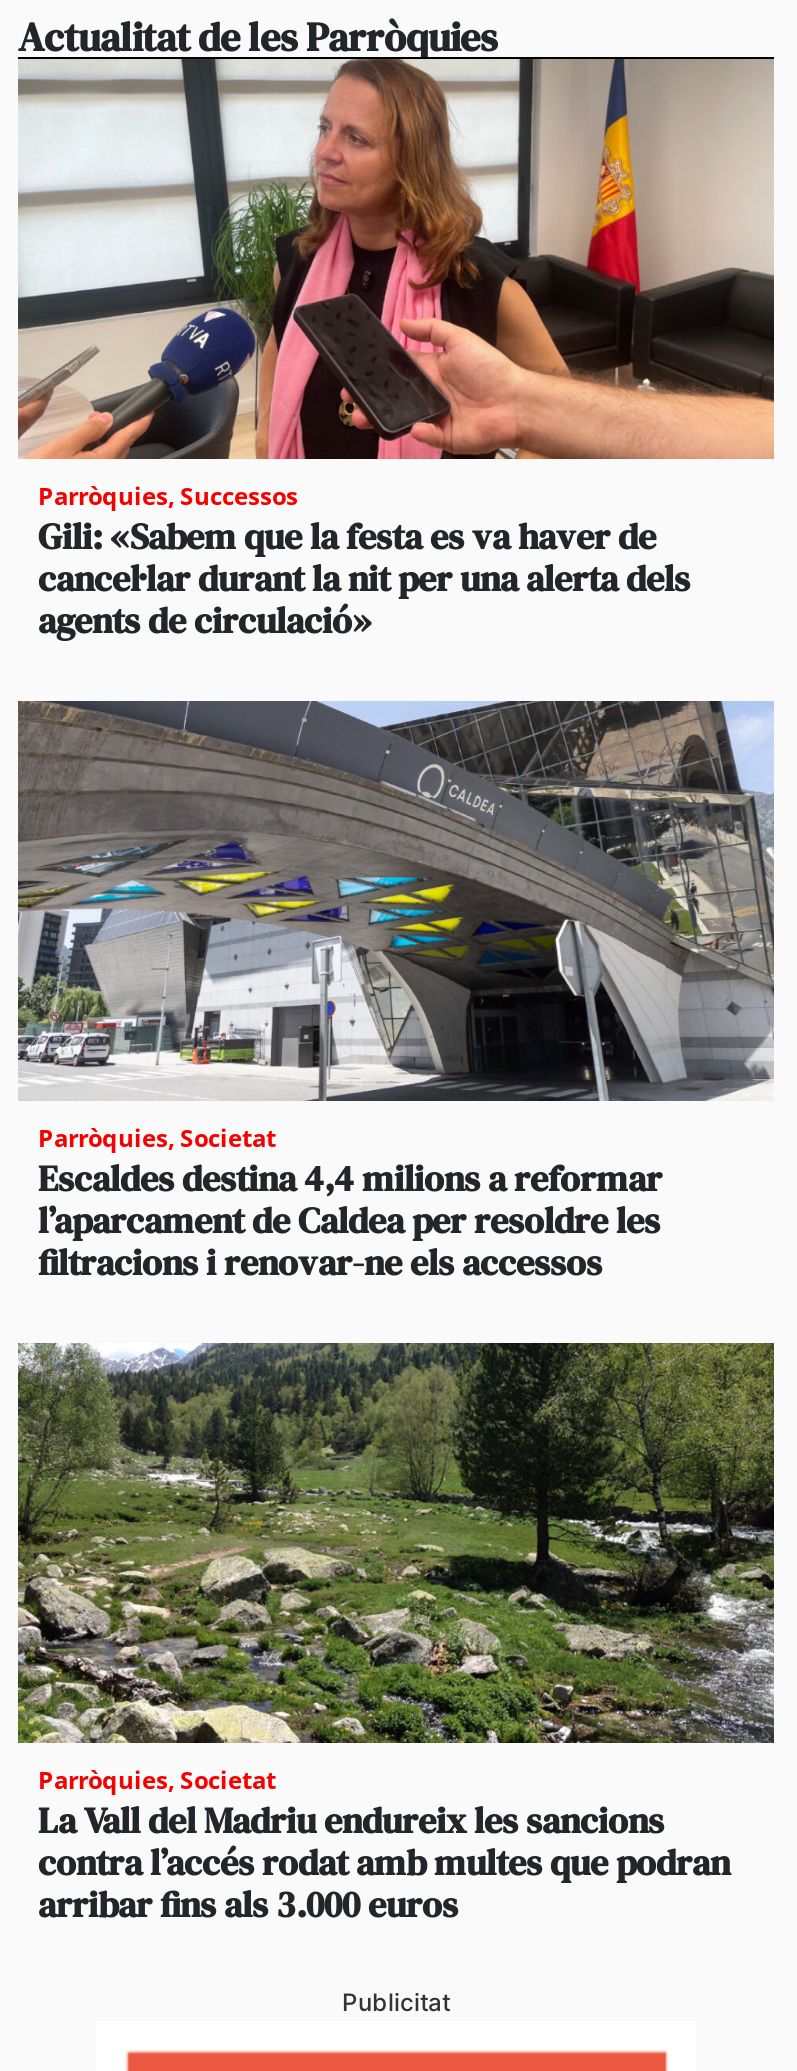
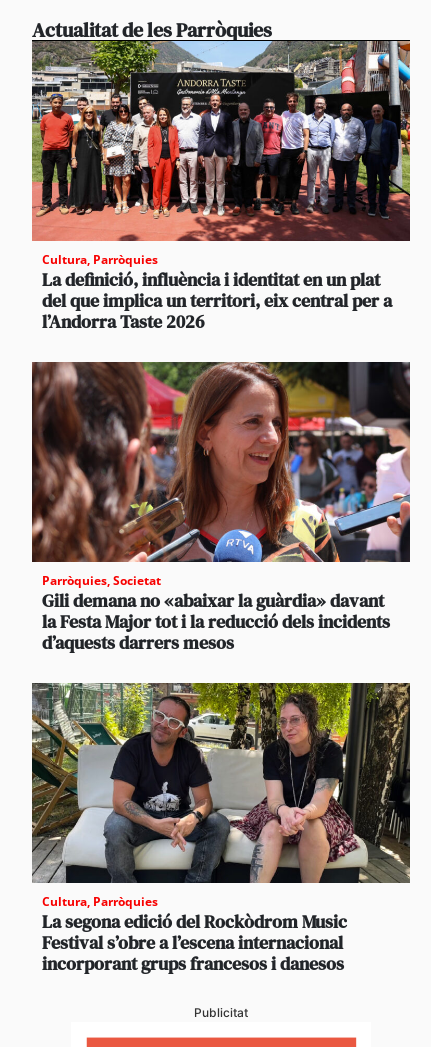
- [image]
- Parròquies, Successos
- Gili: «Sabem que la festa es va haver de
- cancel·lar durant la nit per una alerta dels
- agents de circulació»
+ [image]
+ Cultura, Parròquies
+ La definició, influència i identitat en un plat
+ del que implica un territori, eix central per a
+ l’Andorra Taste 2026

- [image]
- Escaldes destina 4,4 milions a reformar
- l’aparcament de Caldea per resoldre les
- filtracions i renovar-ne els accessos
+ [image]
+ Gili demana no «abaixar la guàrdia» davant
+ la Festa Major tot i la reducció dels incidents
+ d’aquests darrers mesos

- [image]
- Parròquies, Societat
- La Vall del Madriu endureix les sancions
- contra l’accés rodat amb multes que podran
- arribar fins als 3.000 euros
+ [image]
+ Cultura, Parròquies
+ La segona edició del Rockòdrom Music
+ Festival s’obre a l’escena internacional
+ incorporant grups francesos i danesos
